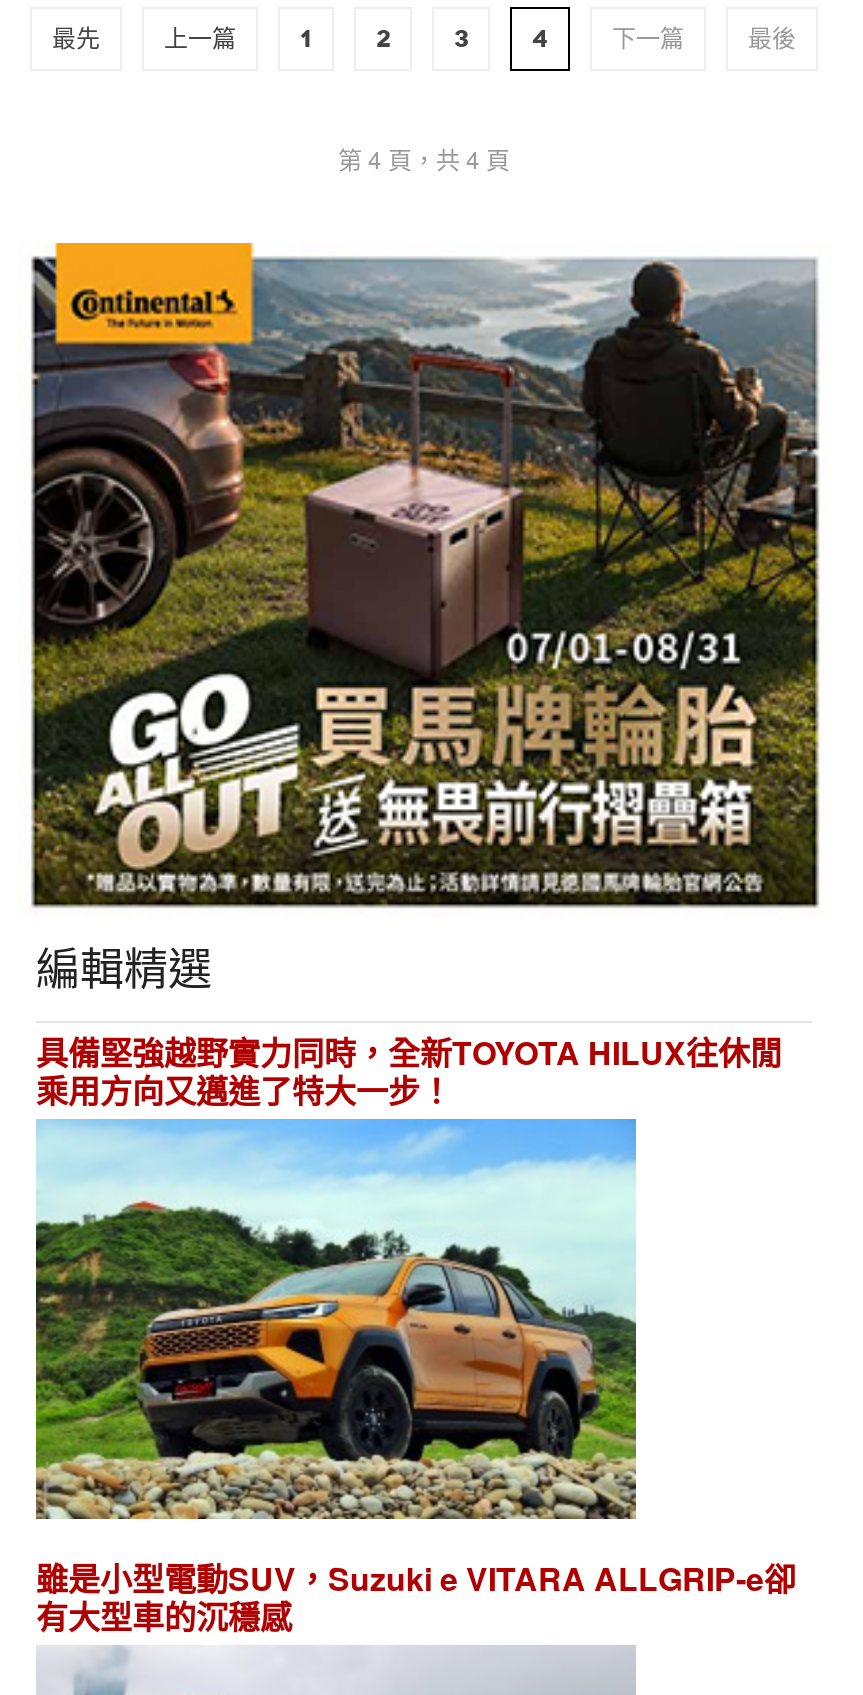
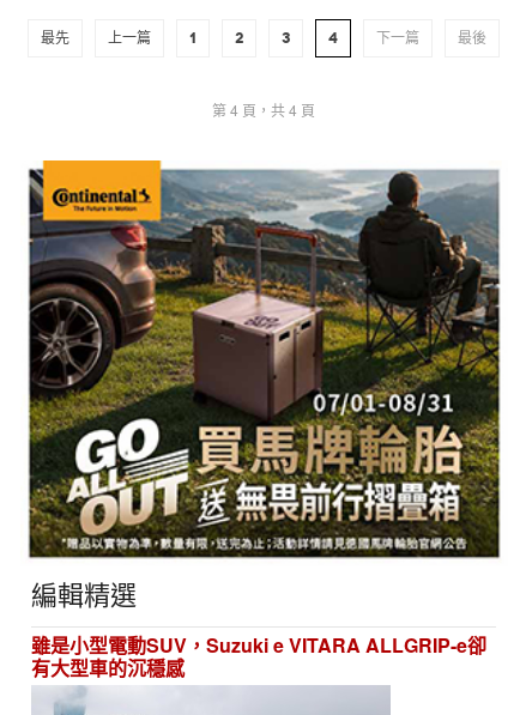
- 具備堅強越野實力同時，全新TOYOTA HILUX往休閒
- 乘用方向又邁進了特大一步！

- [image]
